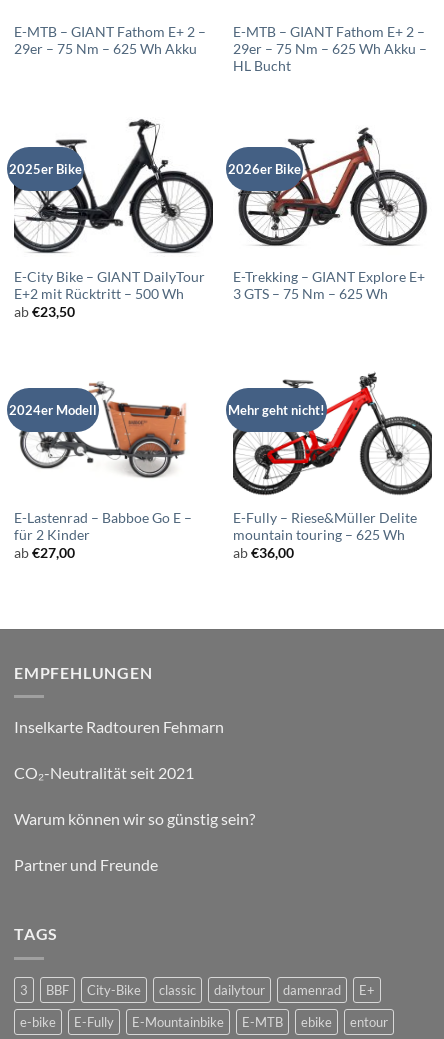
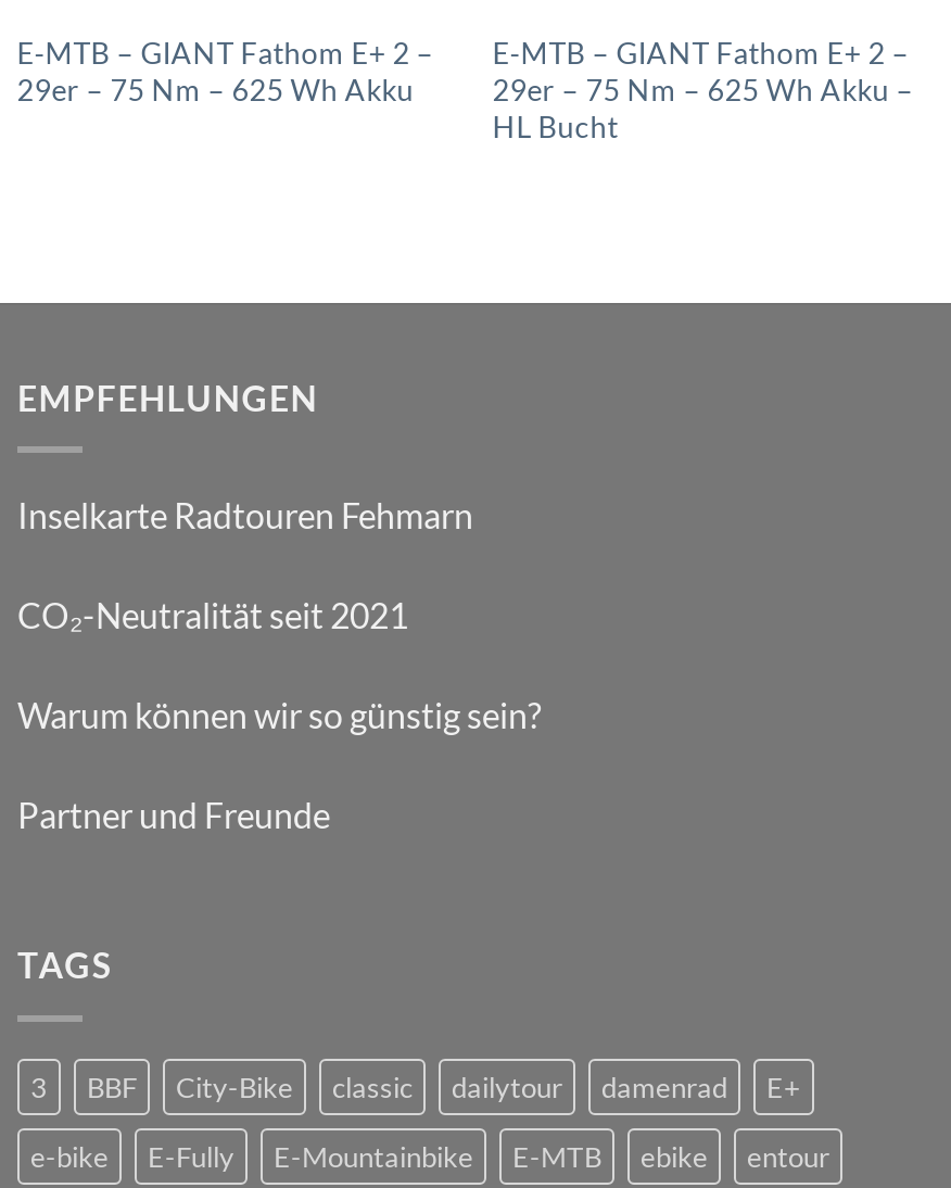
- [image]
- 2025er Bike

- [image]
- 2026er Bike

- E-City Bike – GIANT DailyTour
- E+2 mit Rücktritt – 500 Wh
- ab €23,50

- E-Trekking – GIANT Explore E+
- 3 GTS – 75 Nm – 625 Wh

- [image]
- Mehr geht nicht!

- [image]
- 2024er Modell

- E-Lastenrad – Babboe Go E –
- für 2 Kinder
- ab €27,00

- E-Fully – Riese&Müller Delite
- mountain touring – 625 Wh
- ab €36,00
